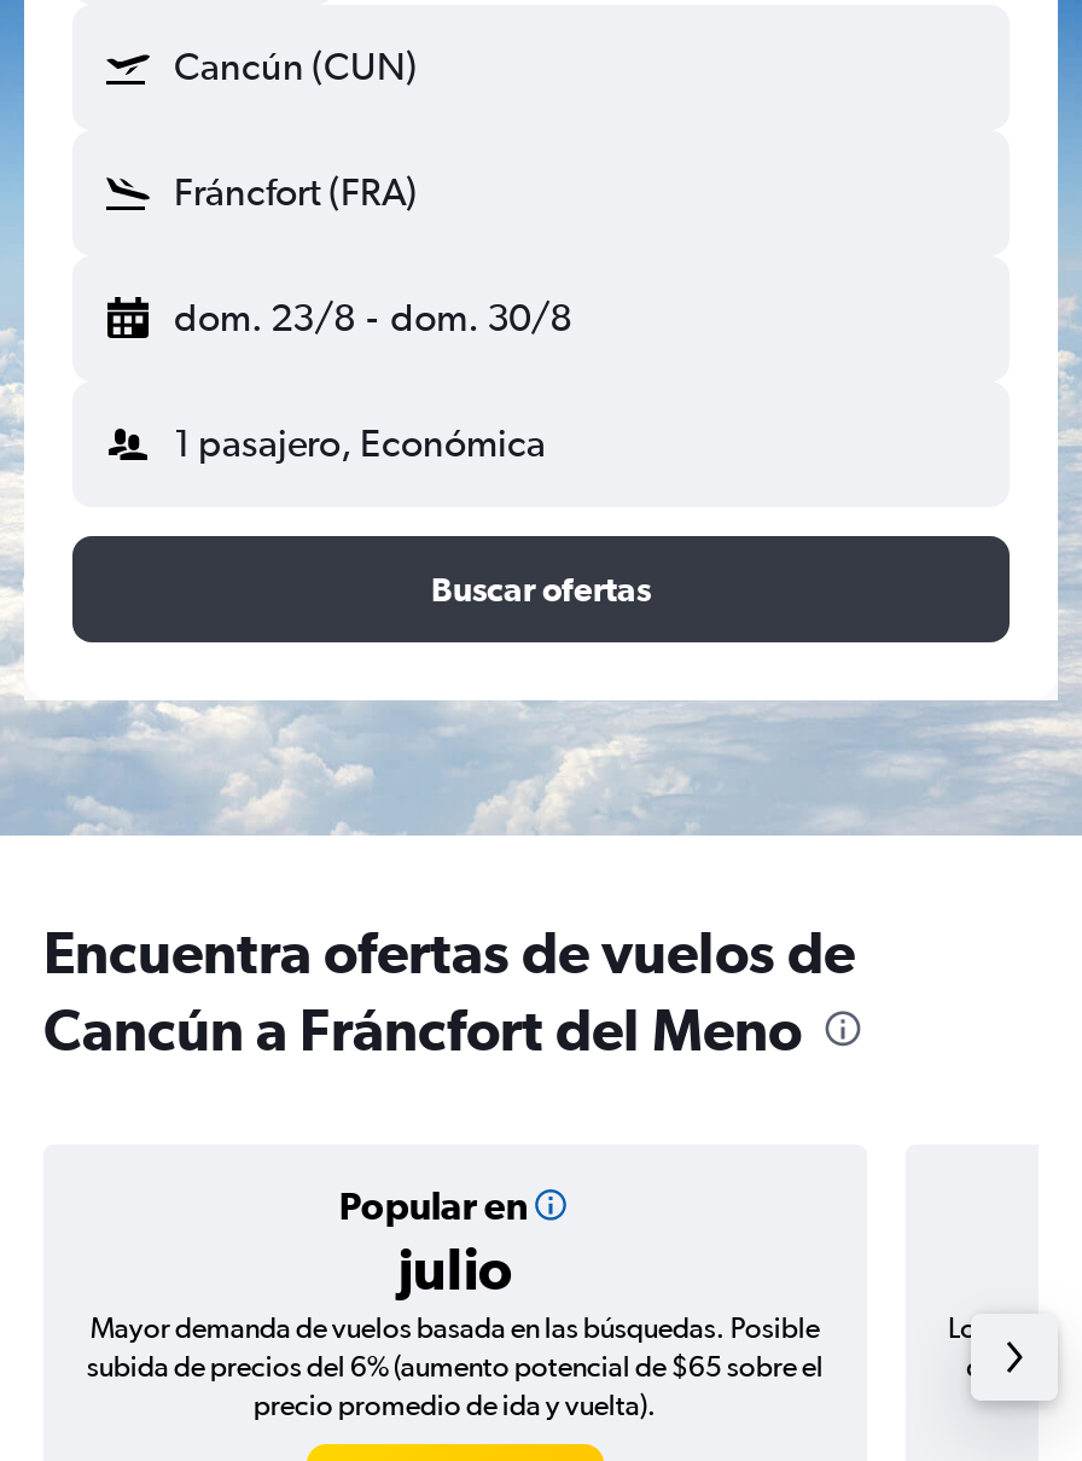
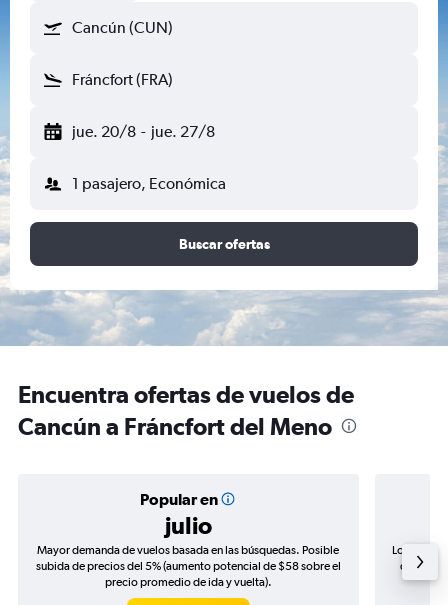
- dom. 23/8 - dom. 30/8
+ jue. 20/8 - jue. 27/8

- subida de precios del 6% (aumento potencial de $65 sobre el
+ subida de precios del 5% (aumento potencial de $58 sobre el
